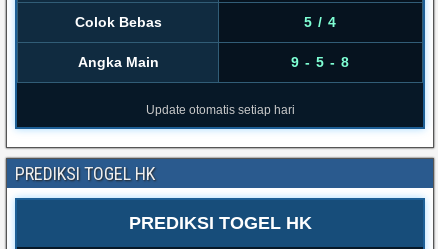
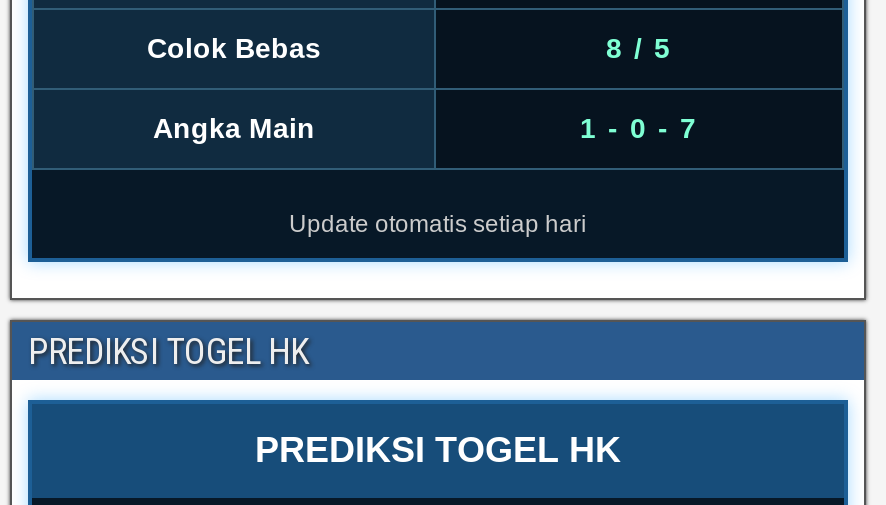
- 5 / 4
+ 8 / 5

- 9 - 5 - 8
+ 1 - 0 - 7
